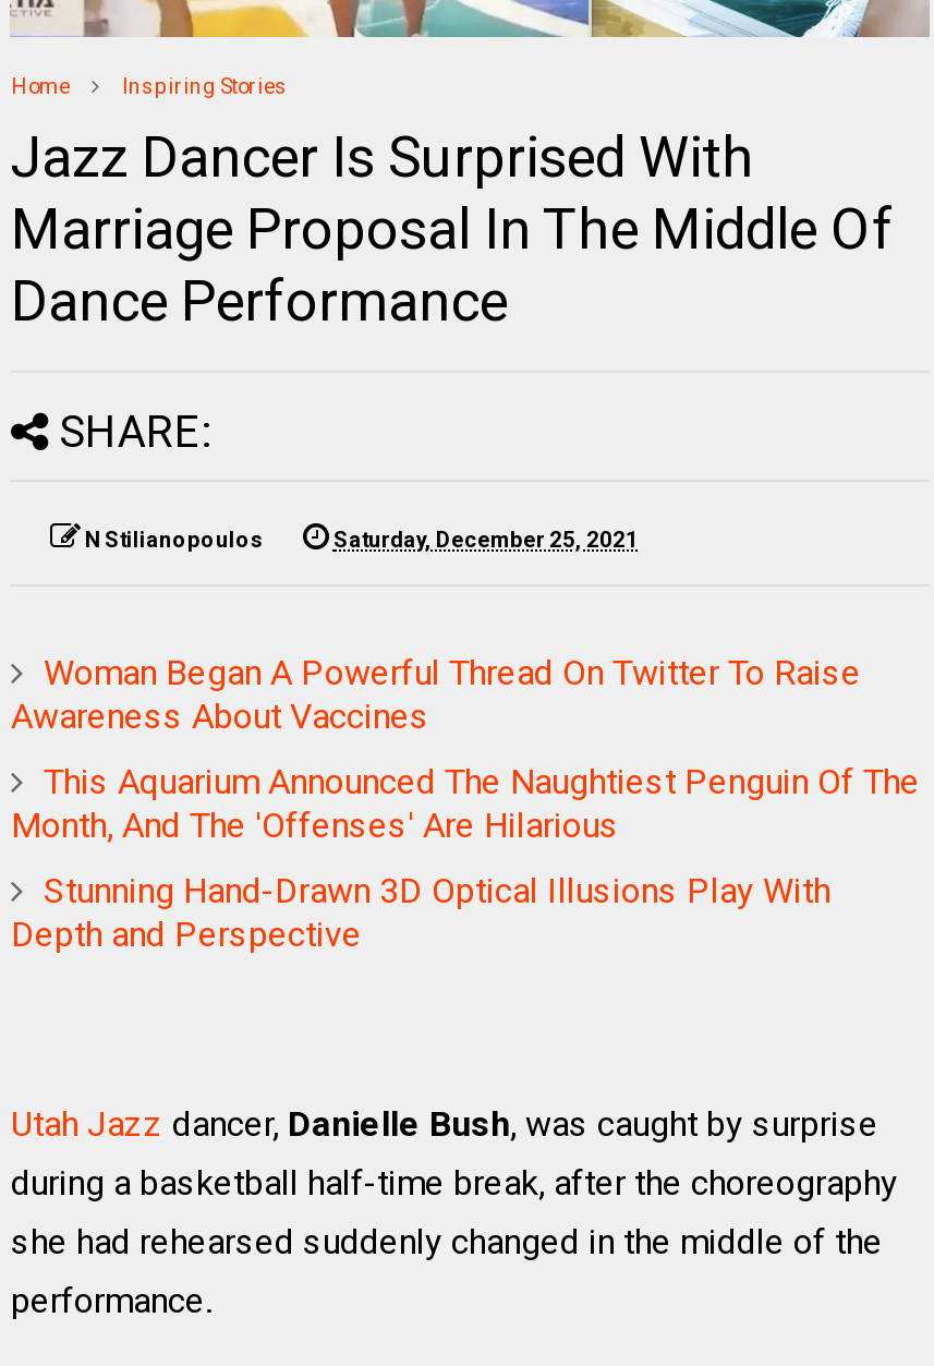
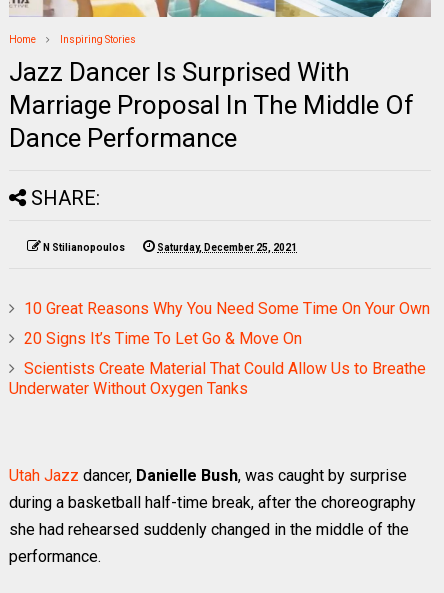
- Woman Began A Powerful Thread On Twitter To Raise
- Awareness About Vaccines
+ 10 Great Reasons Why You Need Some Time On Your Own

- This Aquarium Announced The Naughtiest Penguin Of The
- Month, And The 'Offenses' Are Hilarious
+ 20 Signs It’s Time To Let Go & Move On

- Stunning Hand-Drawn 3D Optical Illusions Play With
- Depth and Perspective
+ Scientists Create Material That Could Allow Us to Breathe
+ Underwater Without Oxygen Tanks
